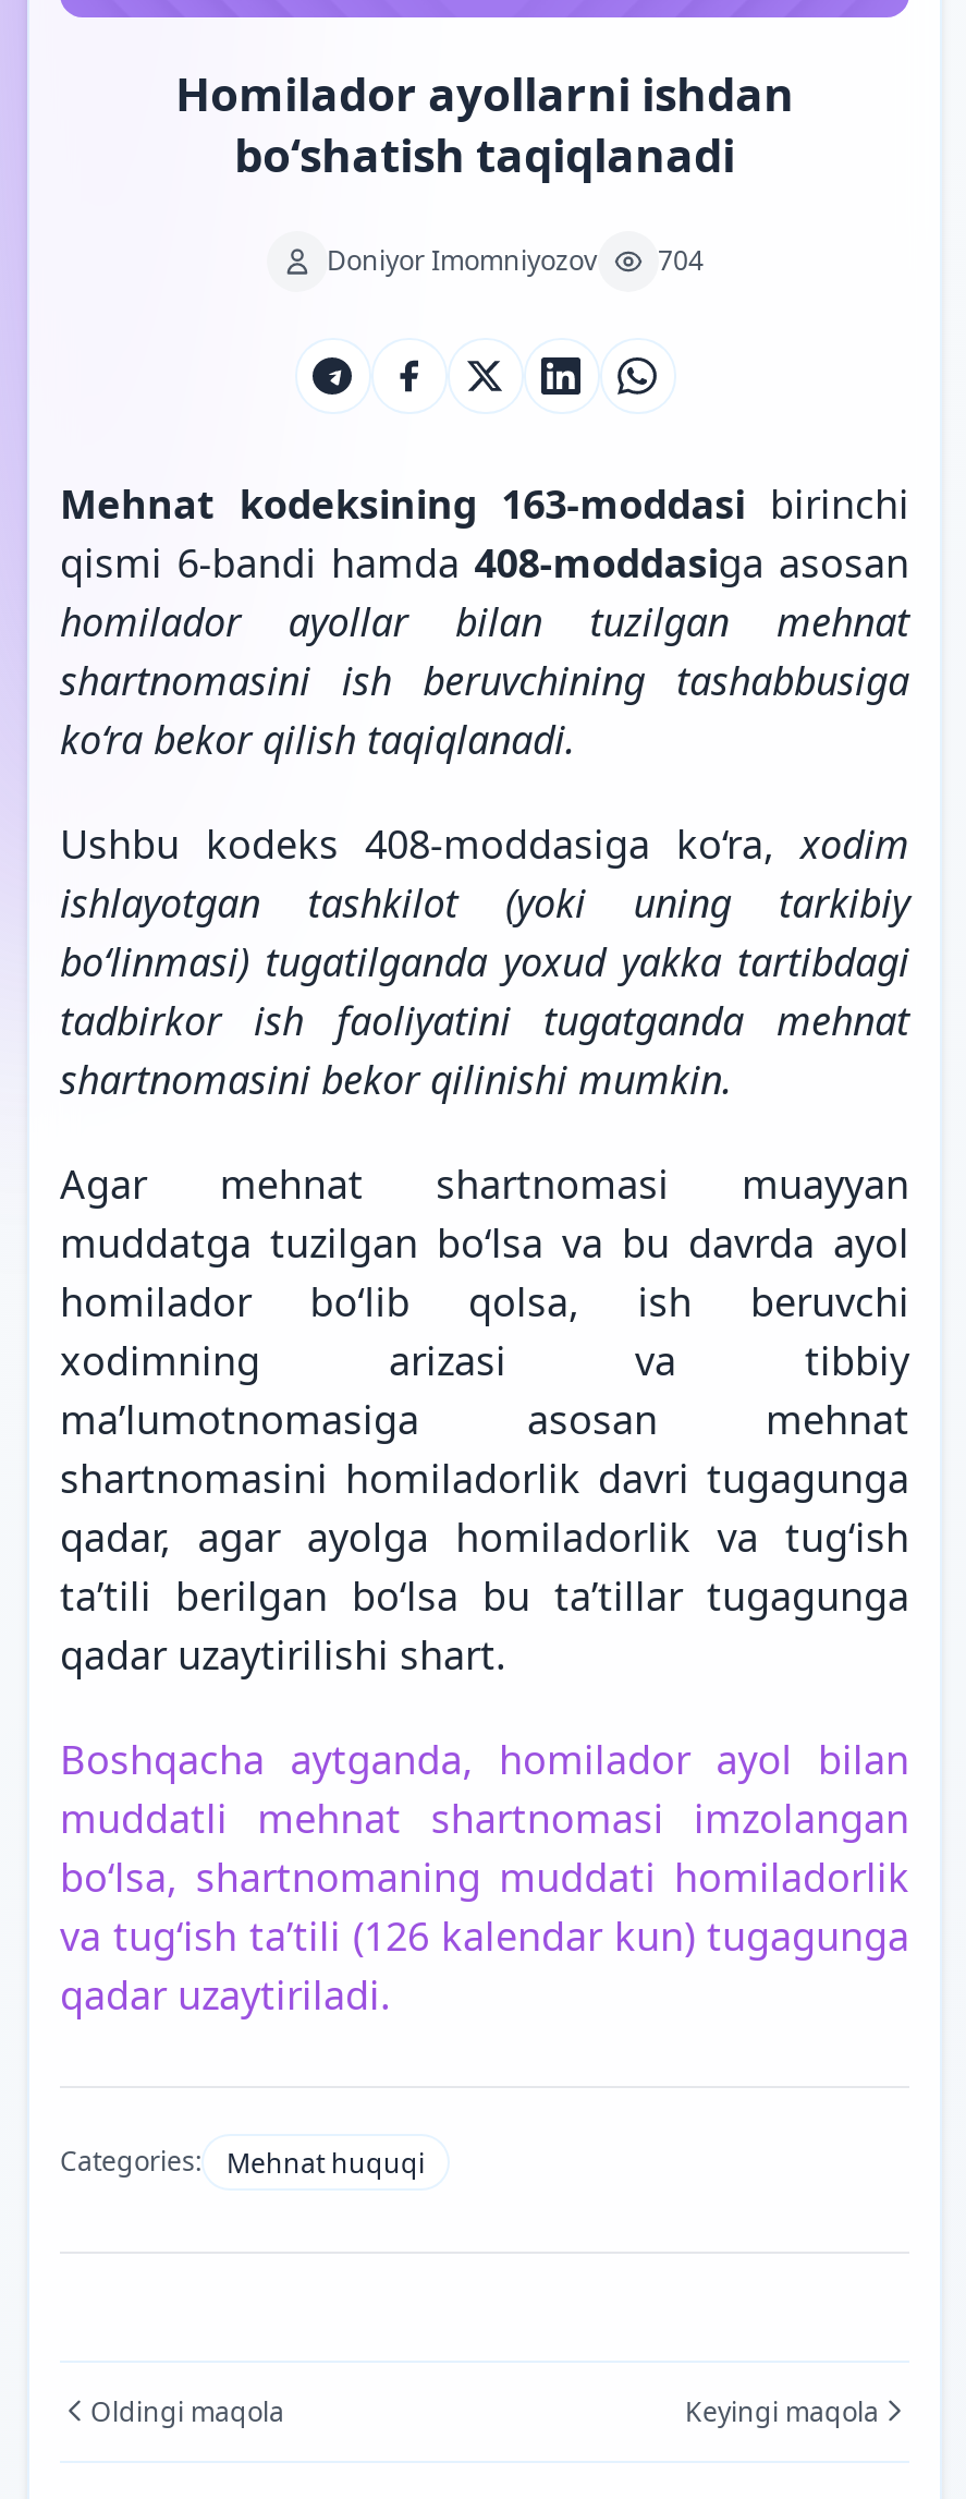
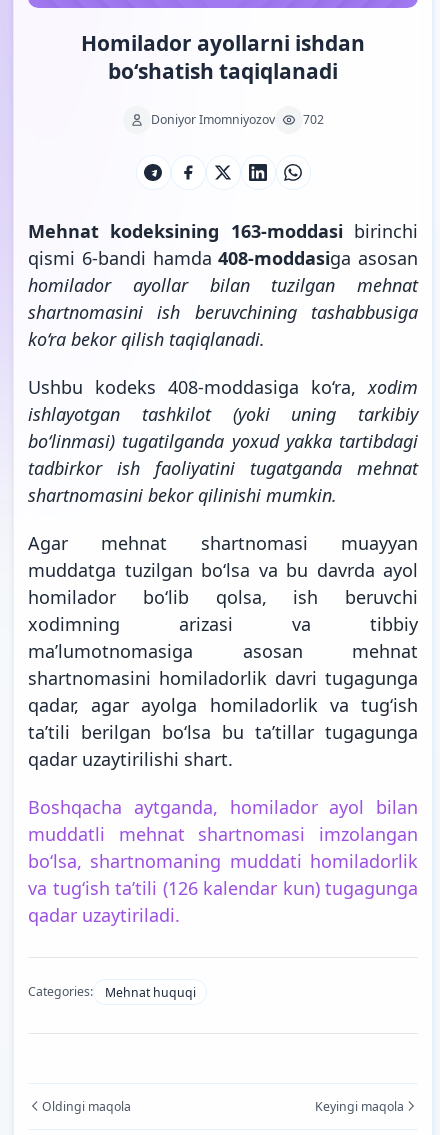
- Doniyor Imomniyozov 704
+ Doniyor Imomniyozov 702
